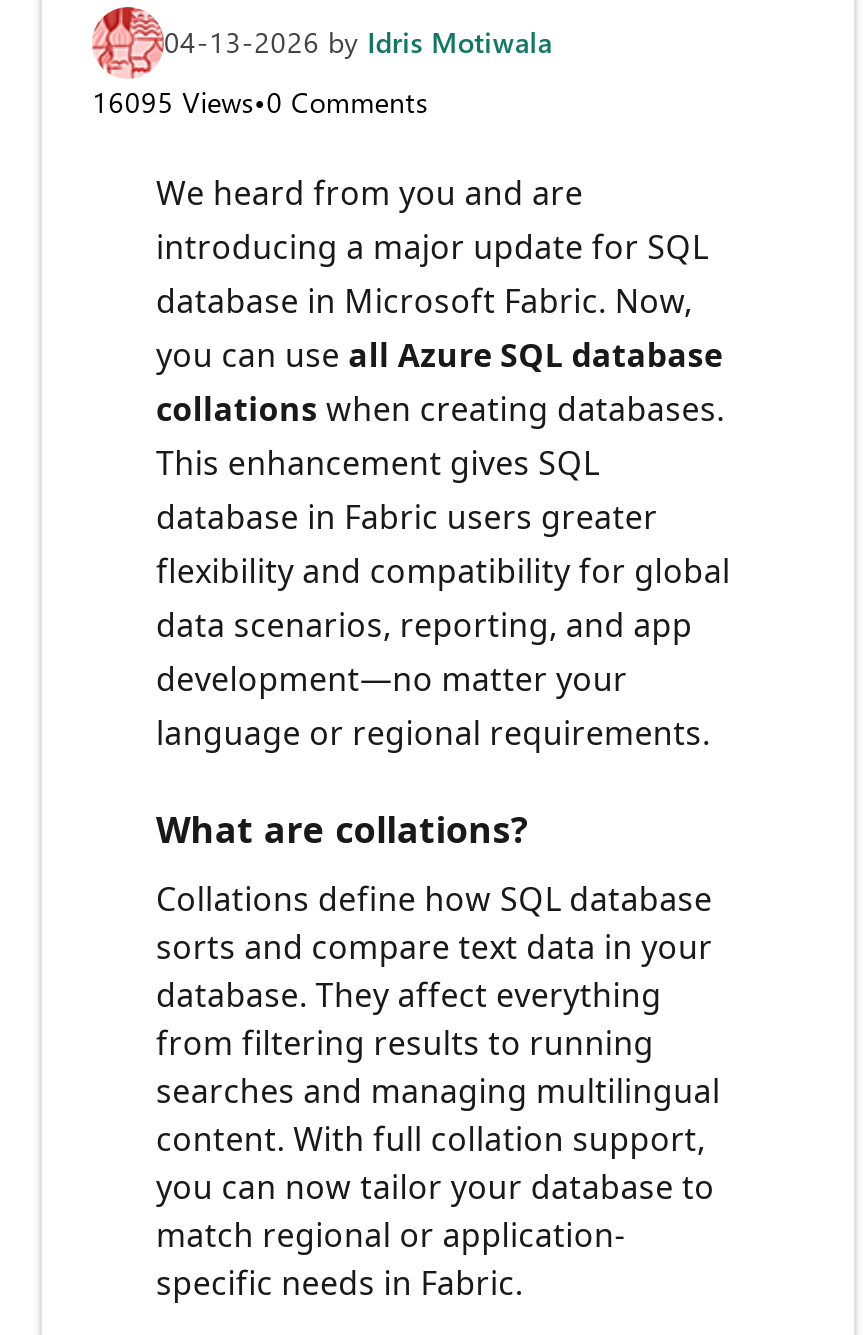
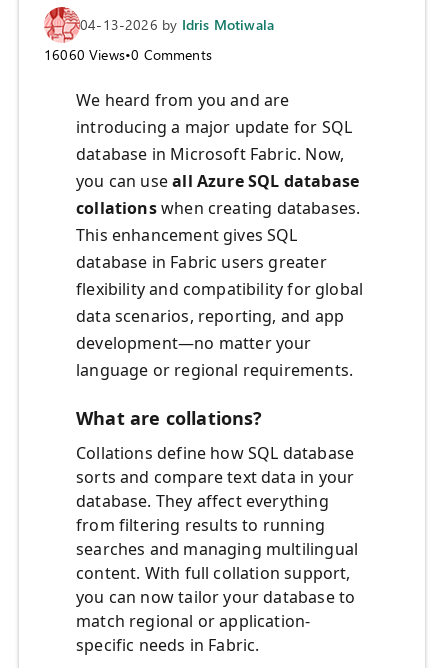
- 16095 Views•0 Comments
+ 16060 Views•0 Comments
